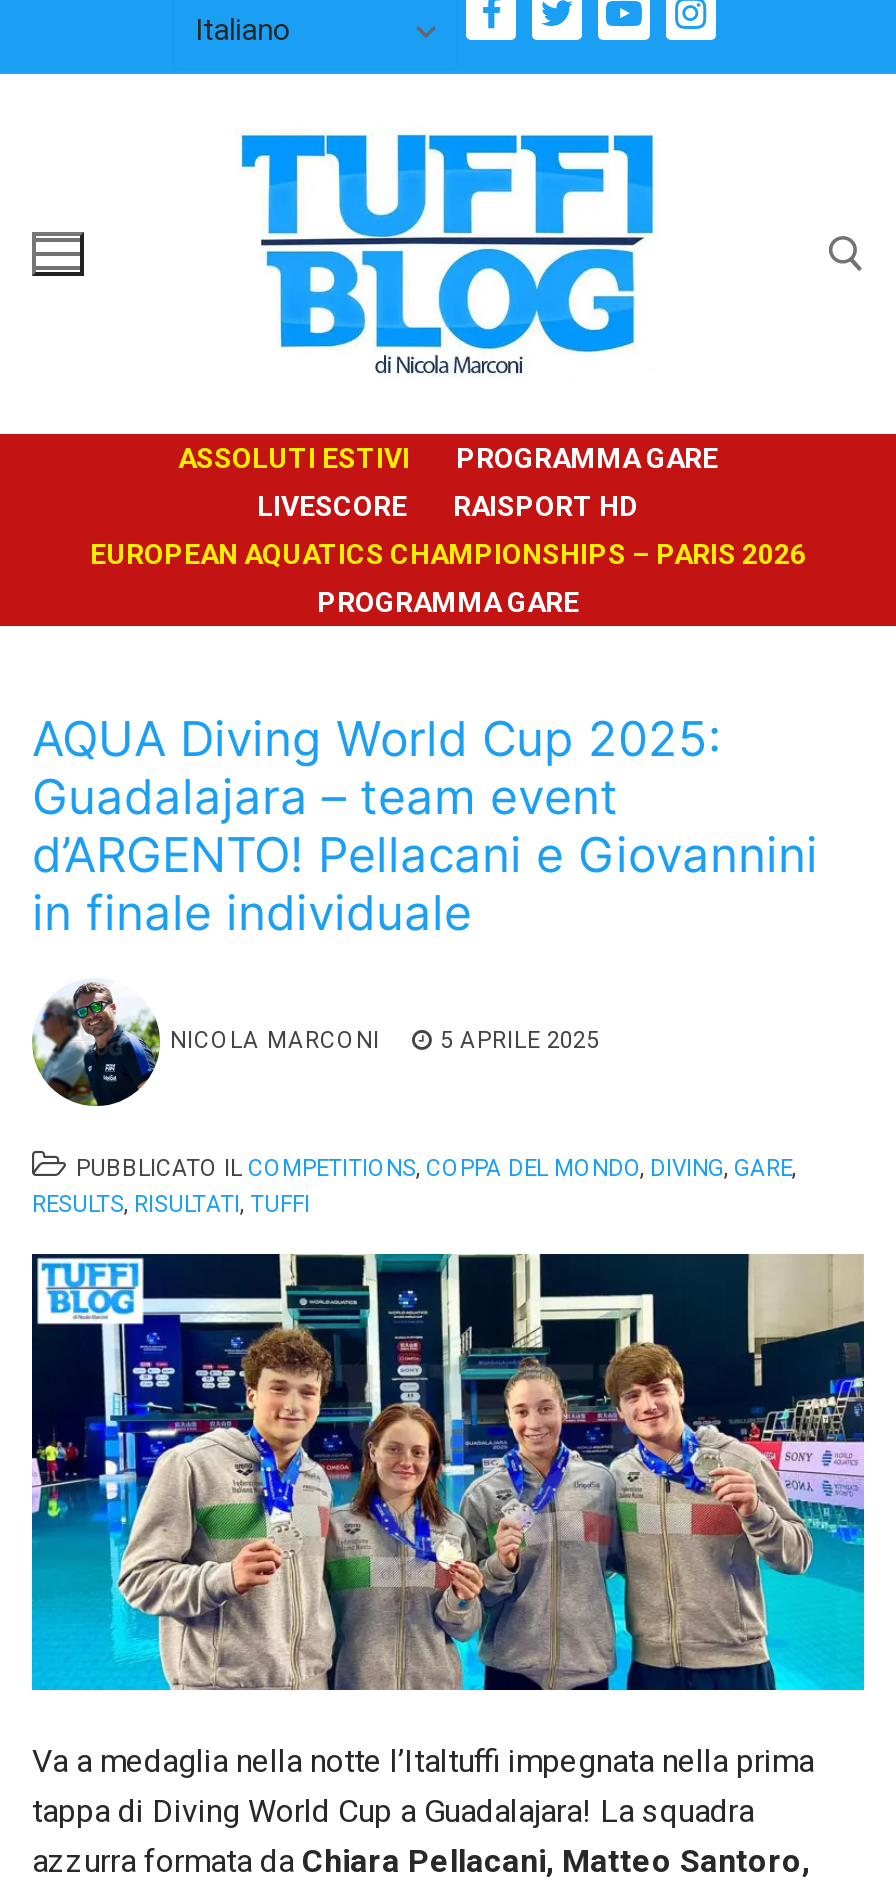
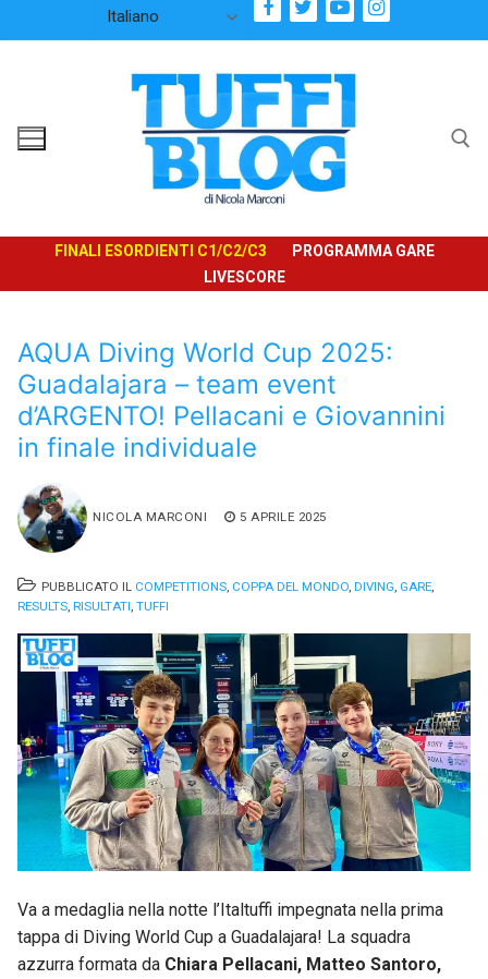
- ASSOLUTI ESTIVI
+ FINALI ESORDIENTI C1/C2/C3

- RAISPORT HD
- EUROPEAN AQUATICS CHAMPIONSHIPS – PARIS 2026
- PROGRAMMA GARE
